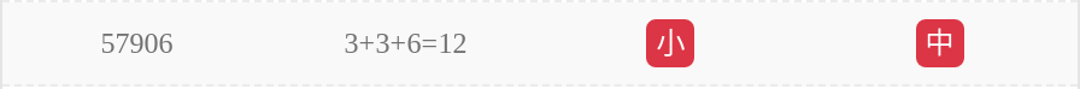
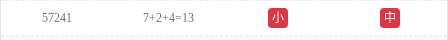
- 57906
+ 57241

- 3+3+6=12
+ 7+2+4=13
